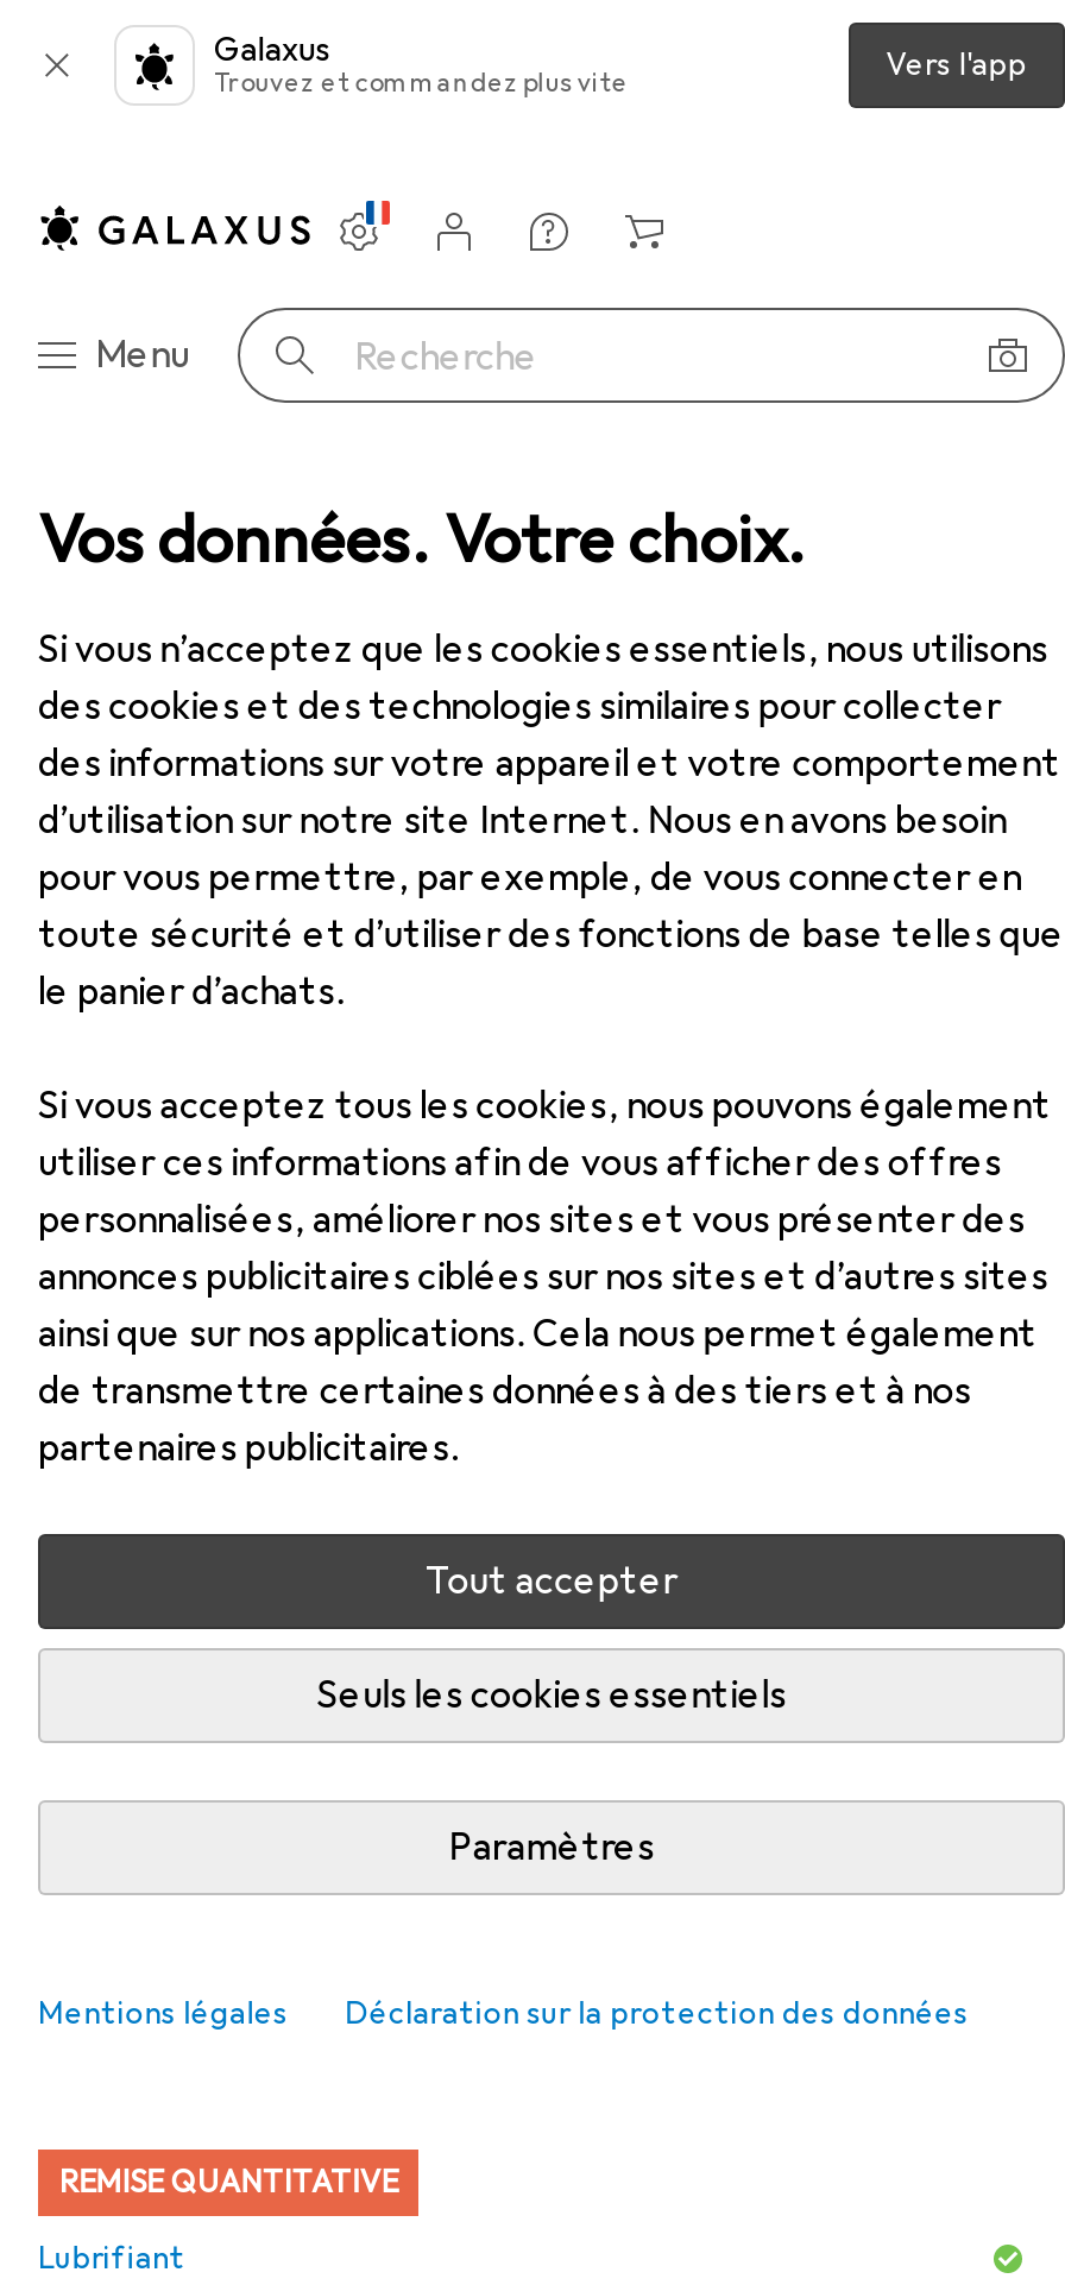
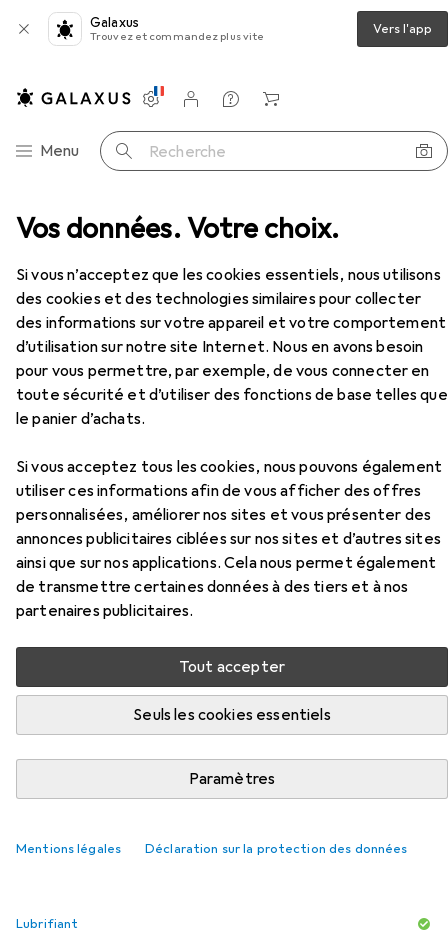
- REMISE QUANTITATIVE
